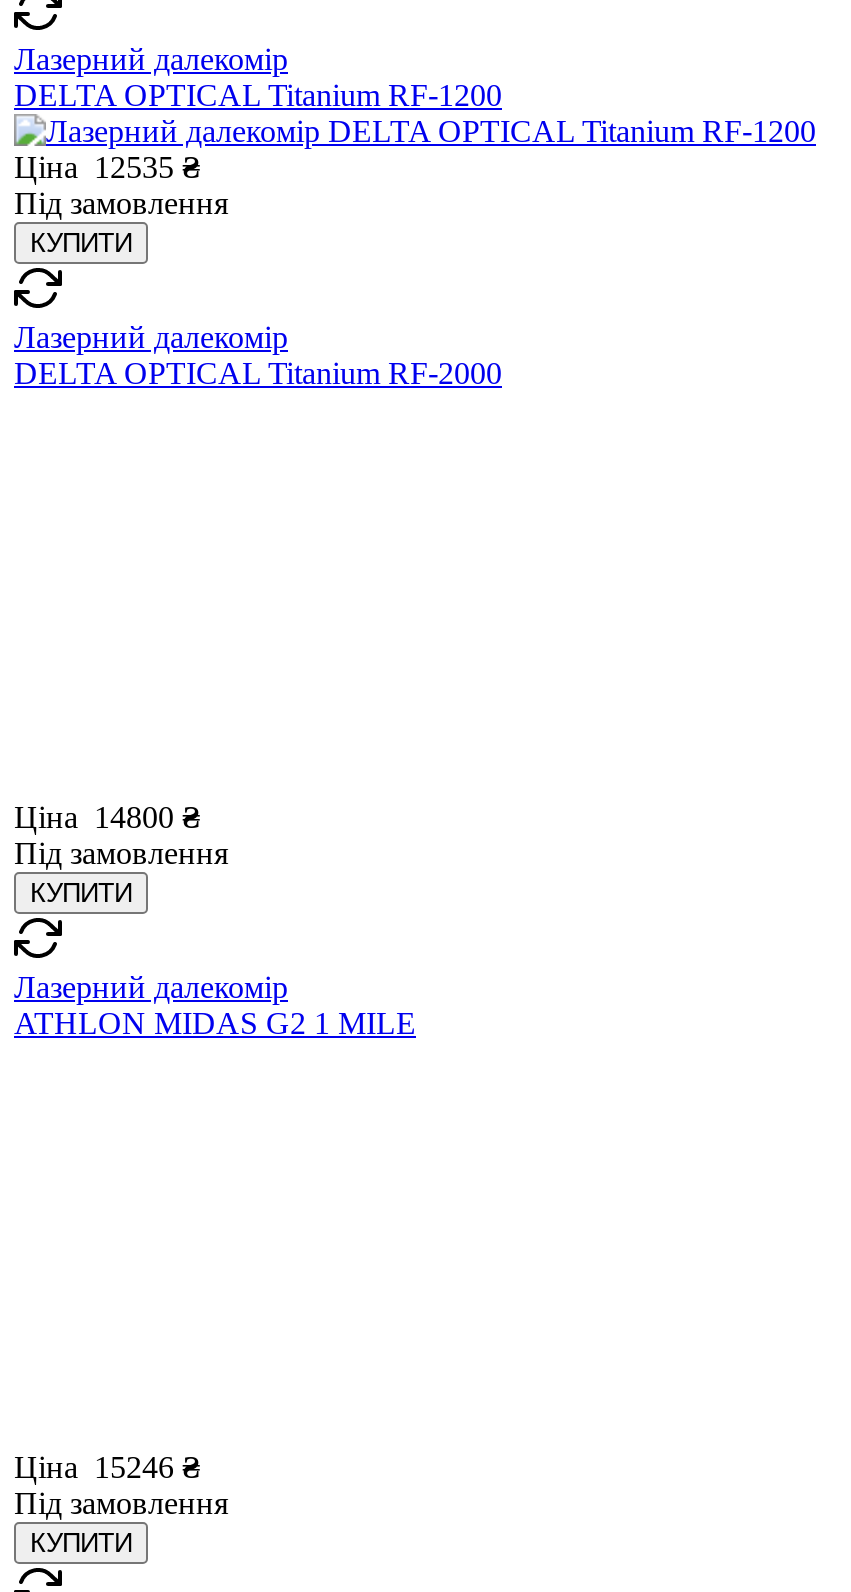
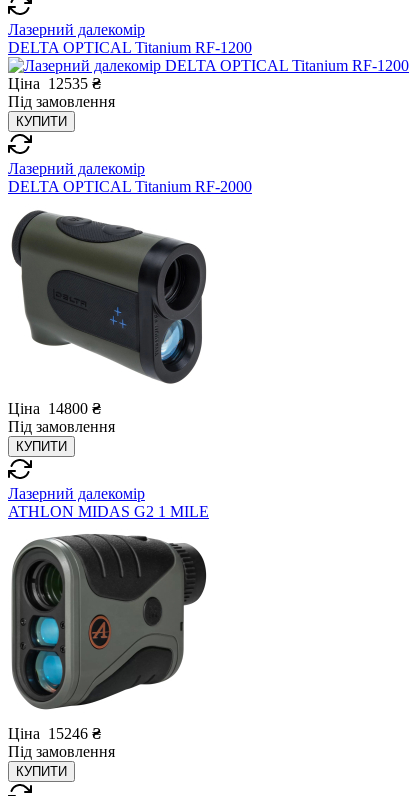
+ [image]

+ [image]
